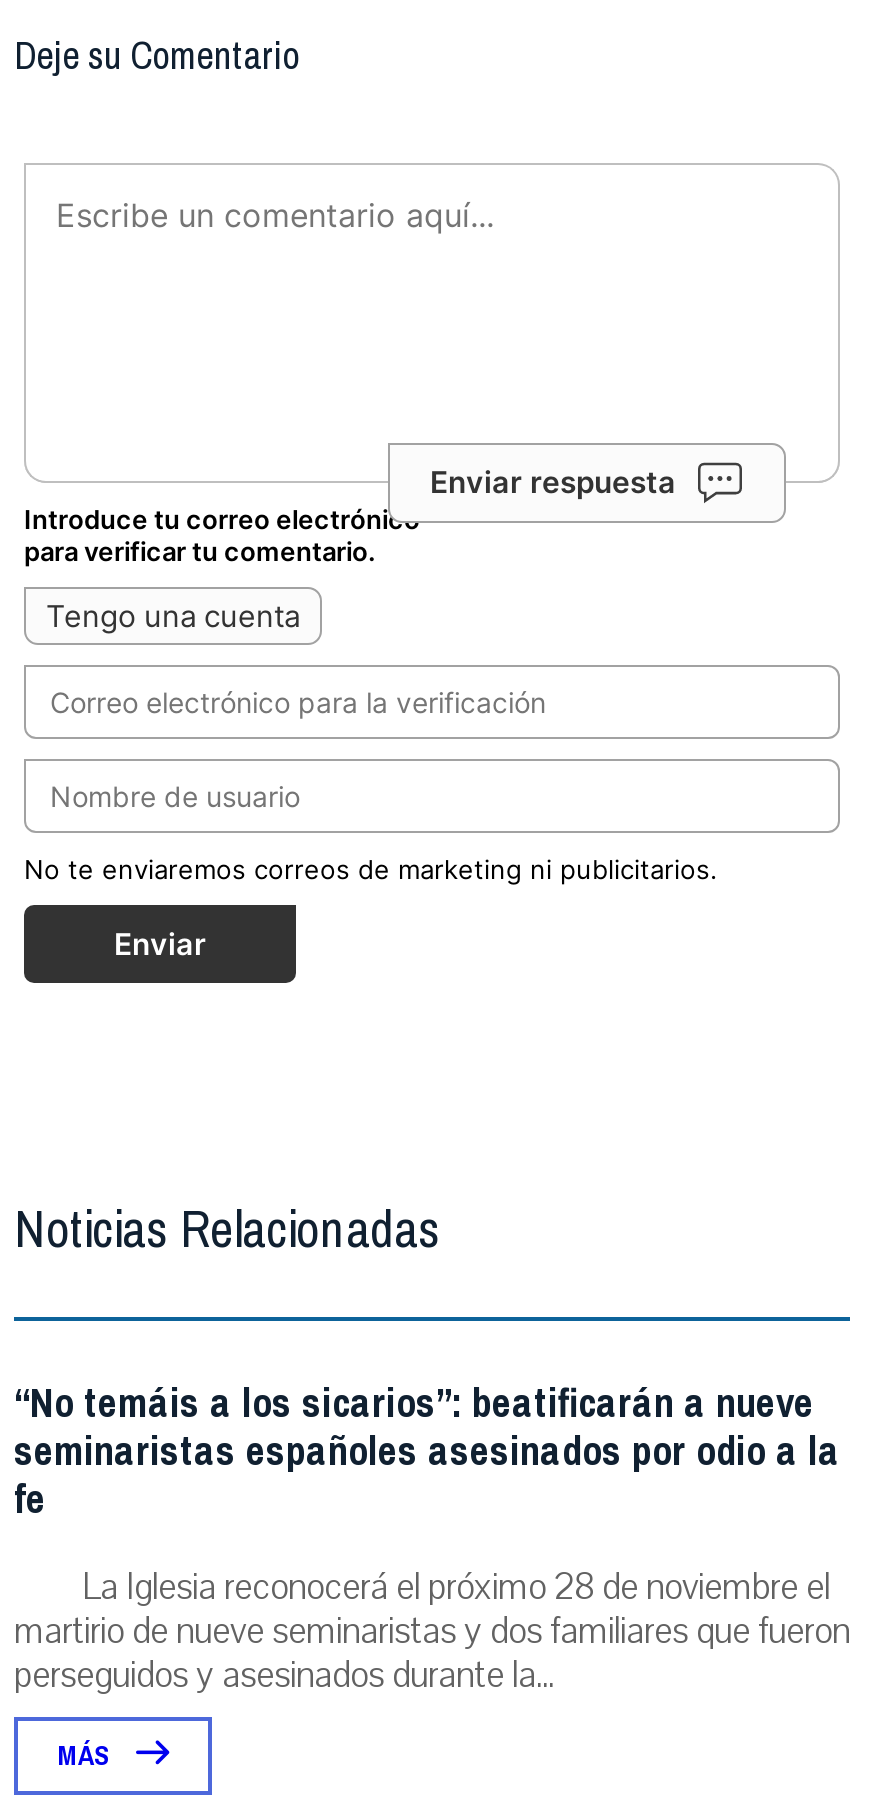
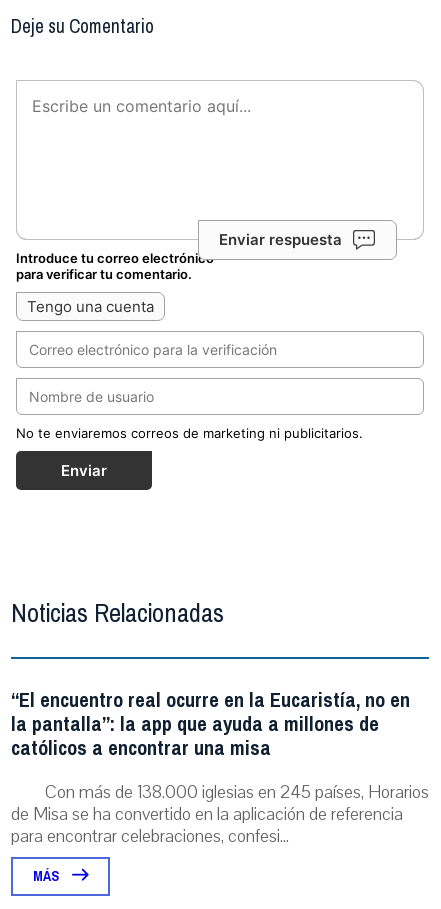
- “No temáis a los sicarios”: beatificarán a nueve
- seminaristas españoles asesinados por odio a la
- fe
- La Iglesia reconocerá el próximo 28 de noviembre el
- martirio de nueve seminaristas y dos familiares que fueron
- perseguidos y asesinados durante la...
+ “El encuentro real ocurre en la Eucaristía, no en
+ la pantalla”: la app que ayuda a millones de
+ católicos a encontrar una misa
+ Con más de 138.000 iglesias en 245 países, Horarios
+ de Misa se ha convertido en la aplicación de referencia
+ para encontrar celebraciones, confesi...
